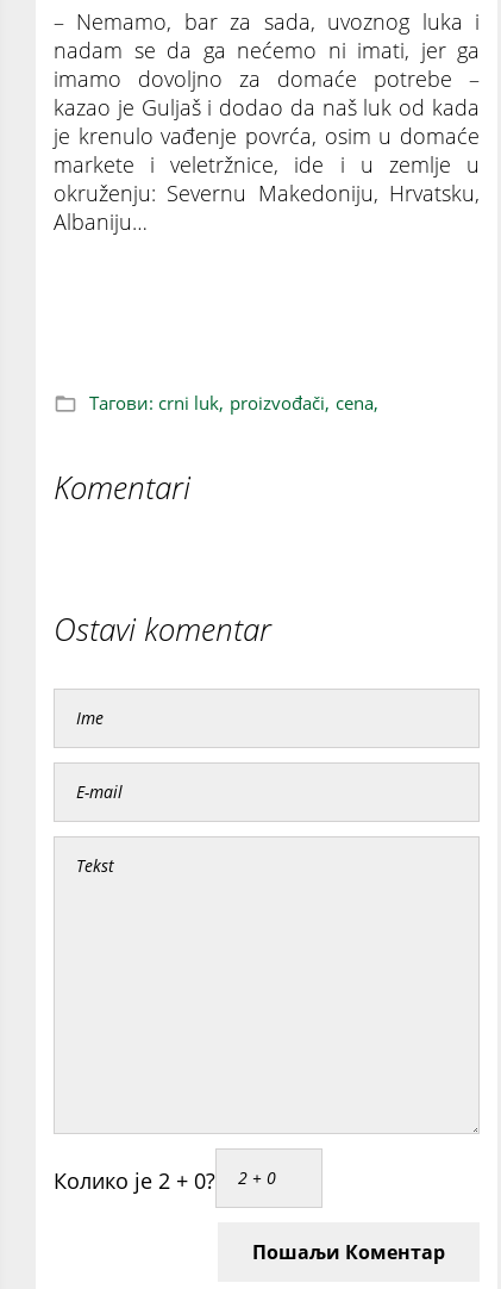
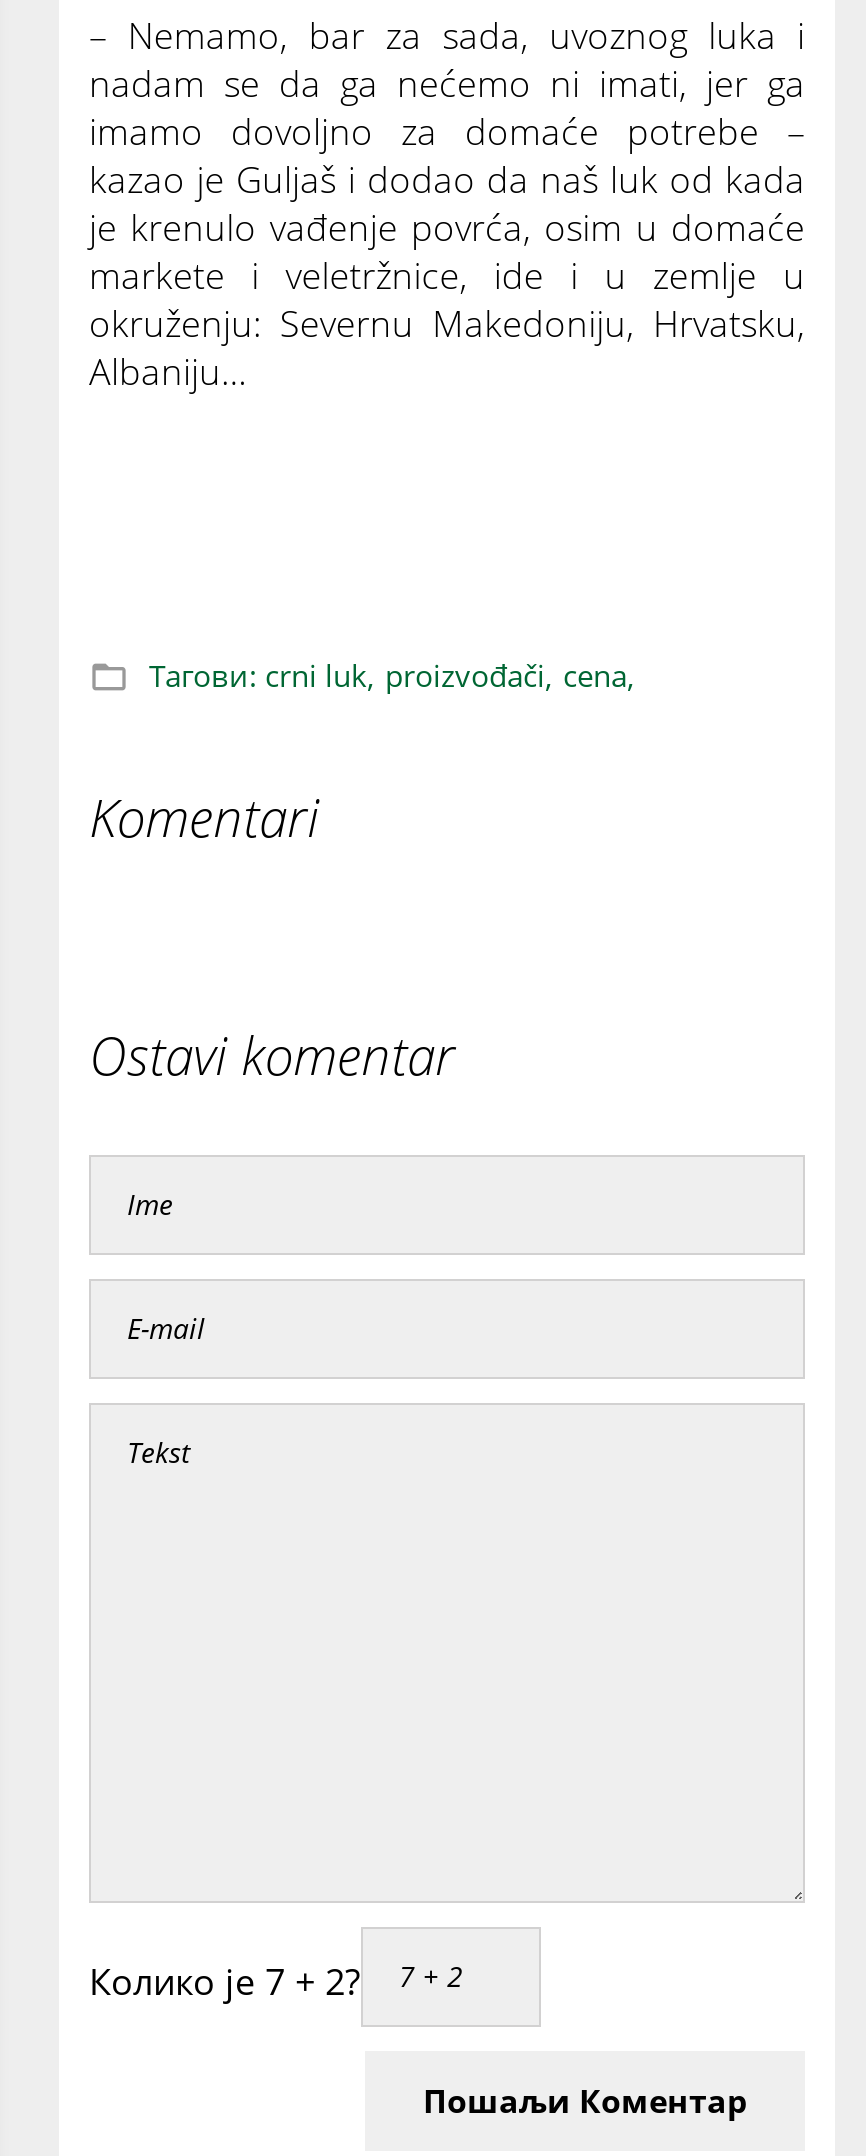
- Колико је 2 + 0?
+ Колико је 7 + 2?
